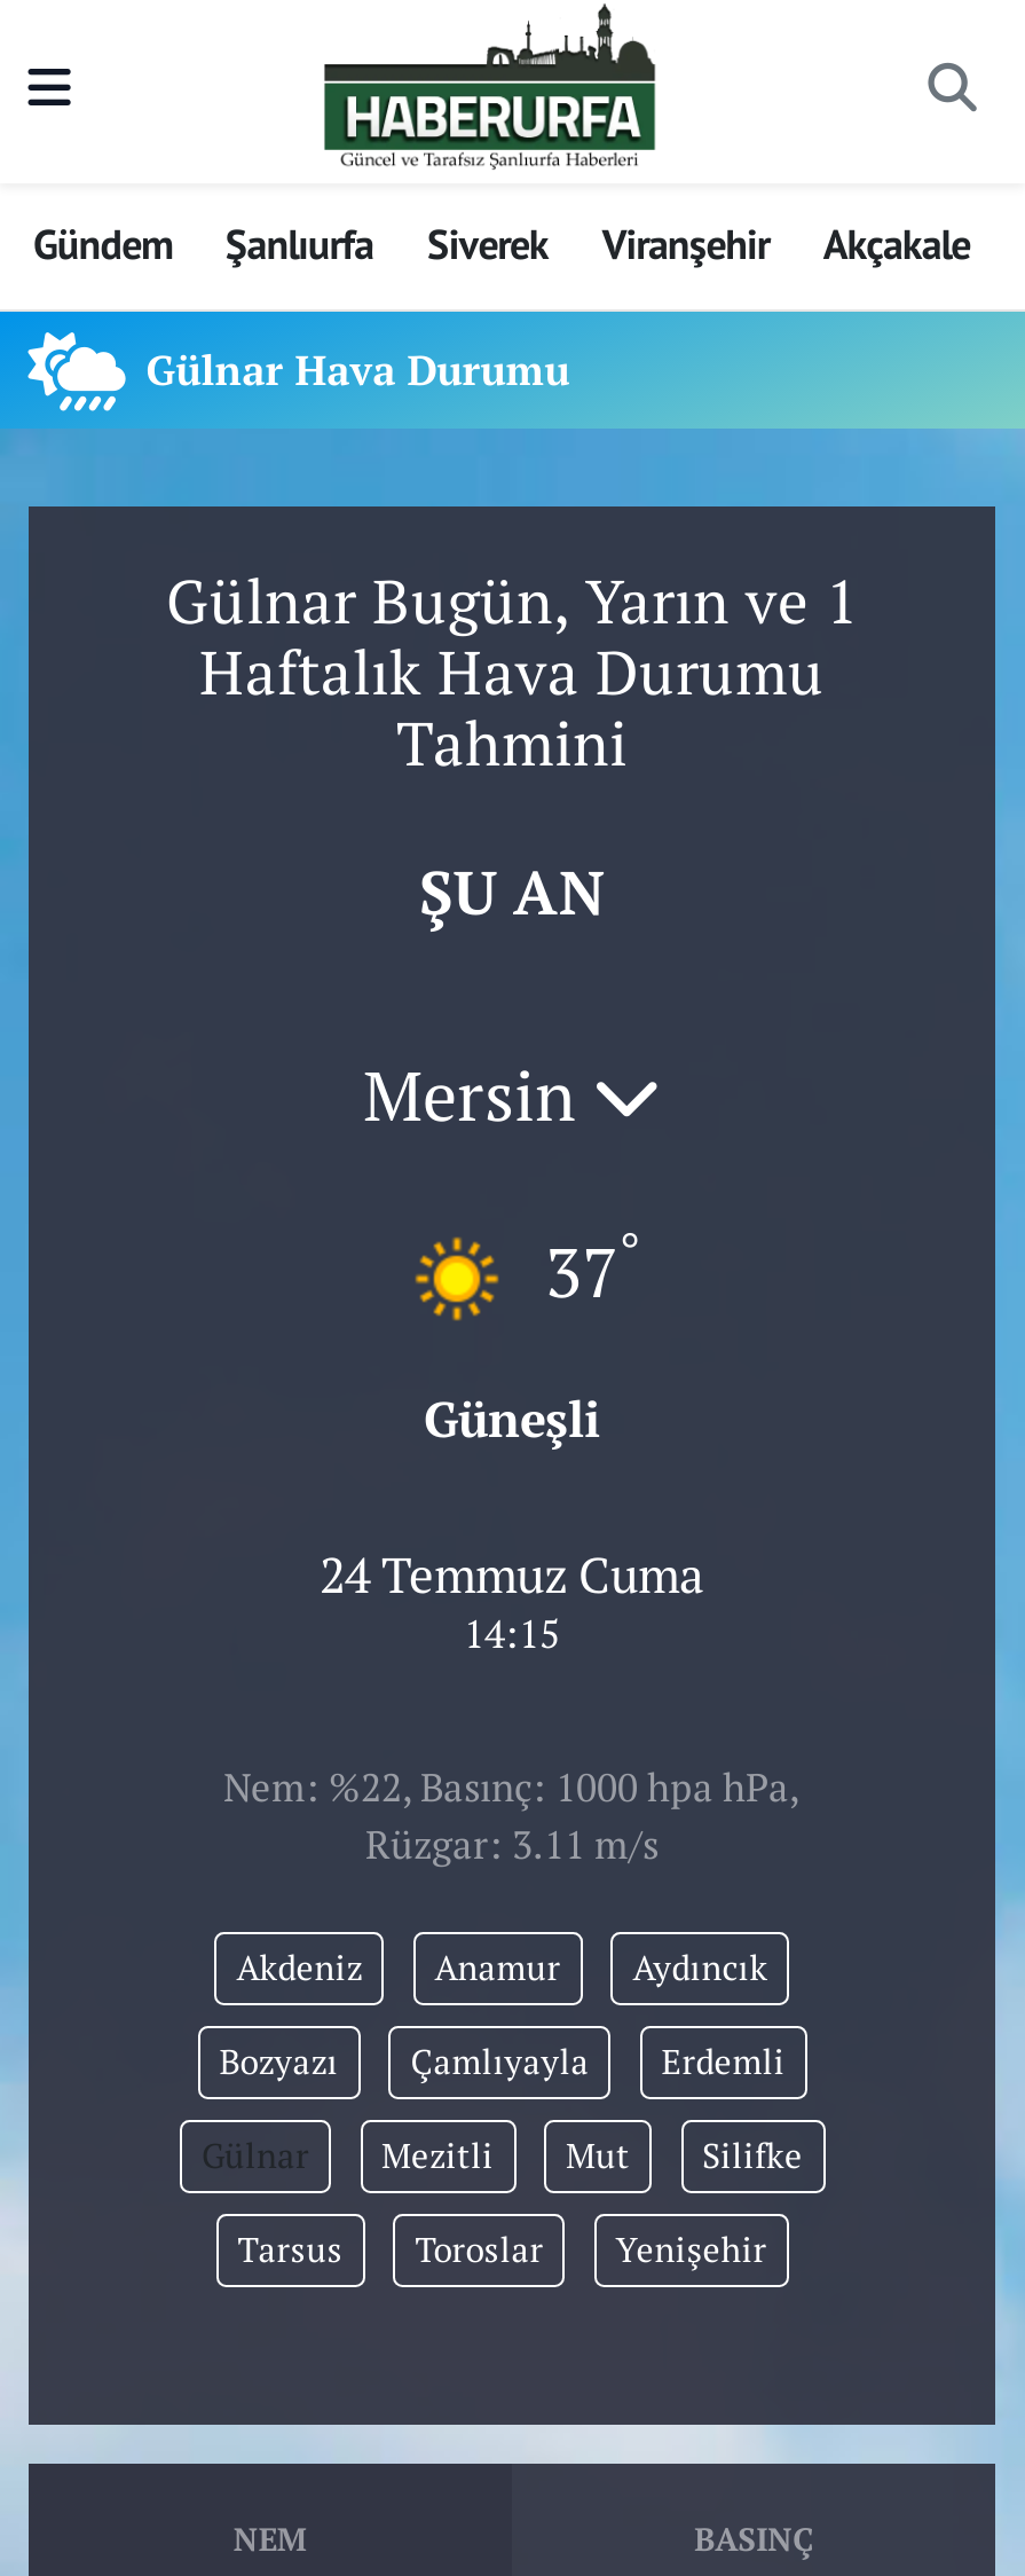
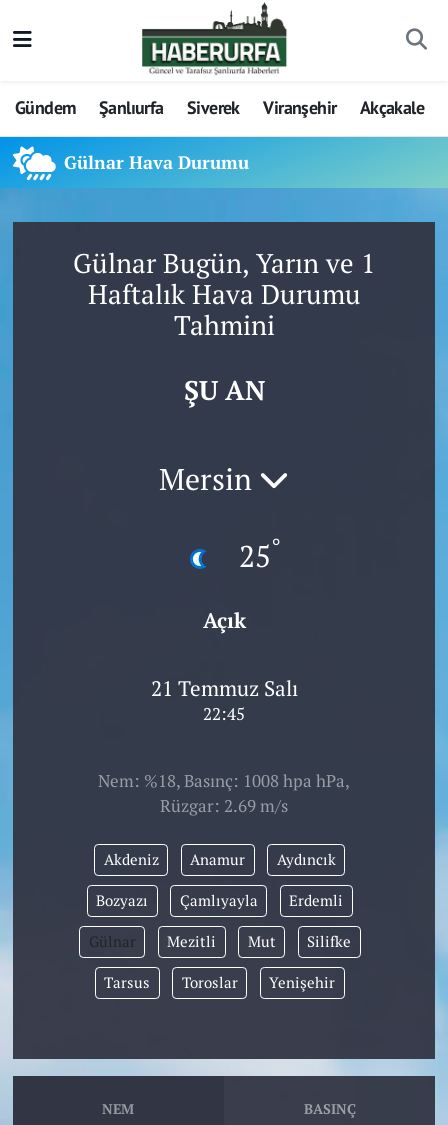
- [image]
- 37°
+ [image]
+ 25°

- Güneşli
+ Açık

- 24 Temmuz Cuma
- 14:15
+ 21 Temmuz Salı
+ 22:45

- Nem: %22, Basınç: 1000 hpa hPa,
- Rüzgar: 3.11 m/s
+ Nem: %18, Basınç: 1008 hpa hPa,
+ Rüzgar: 2.69 m/s
